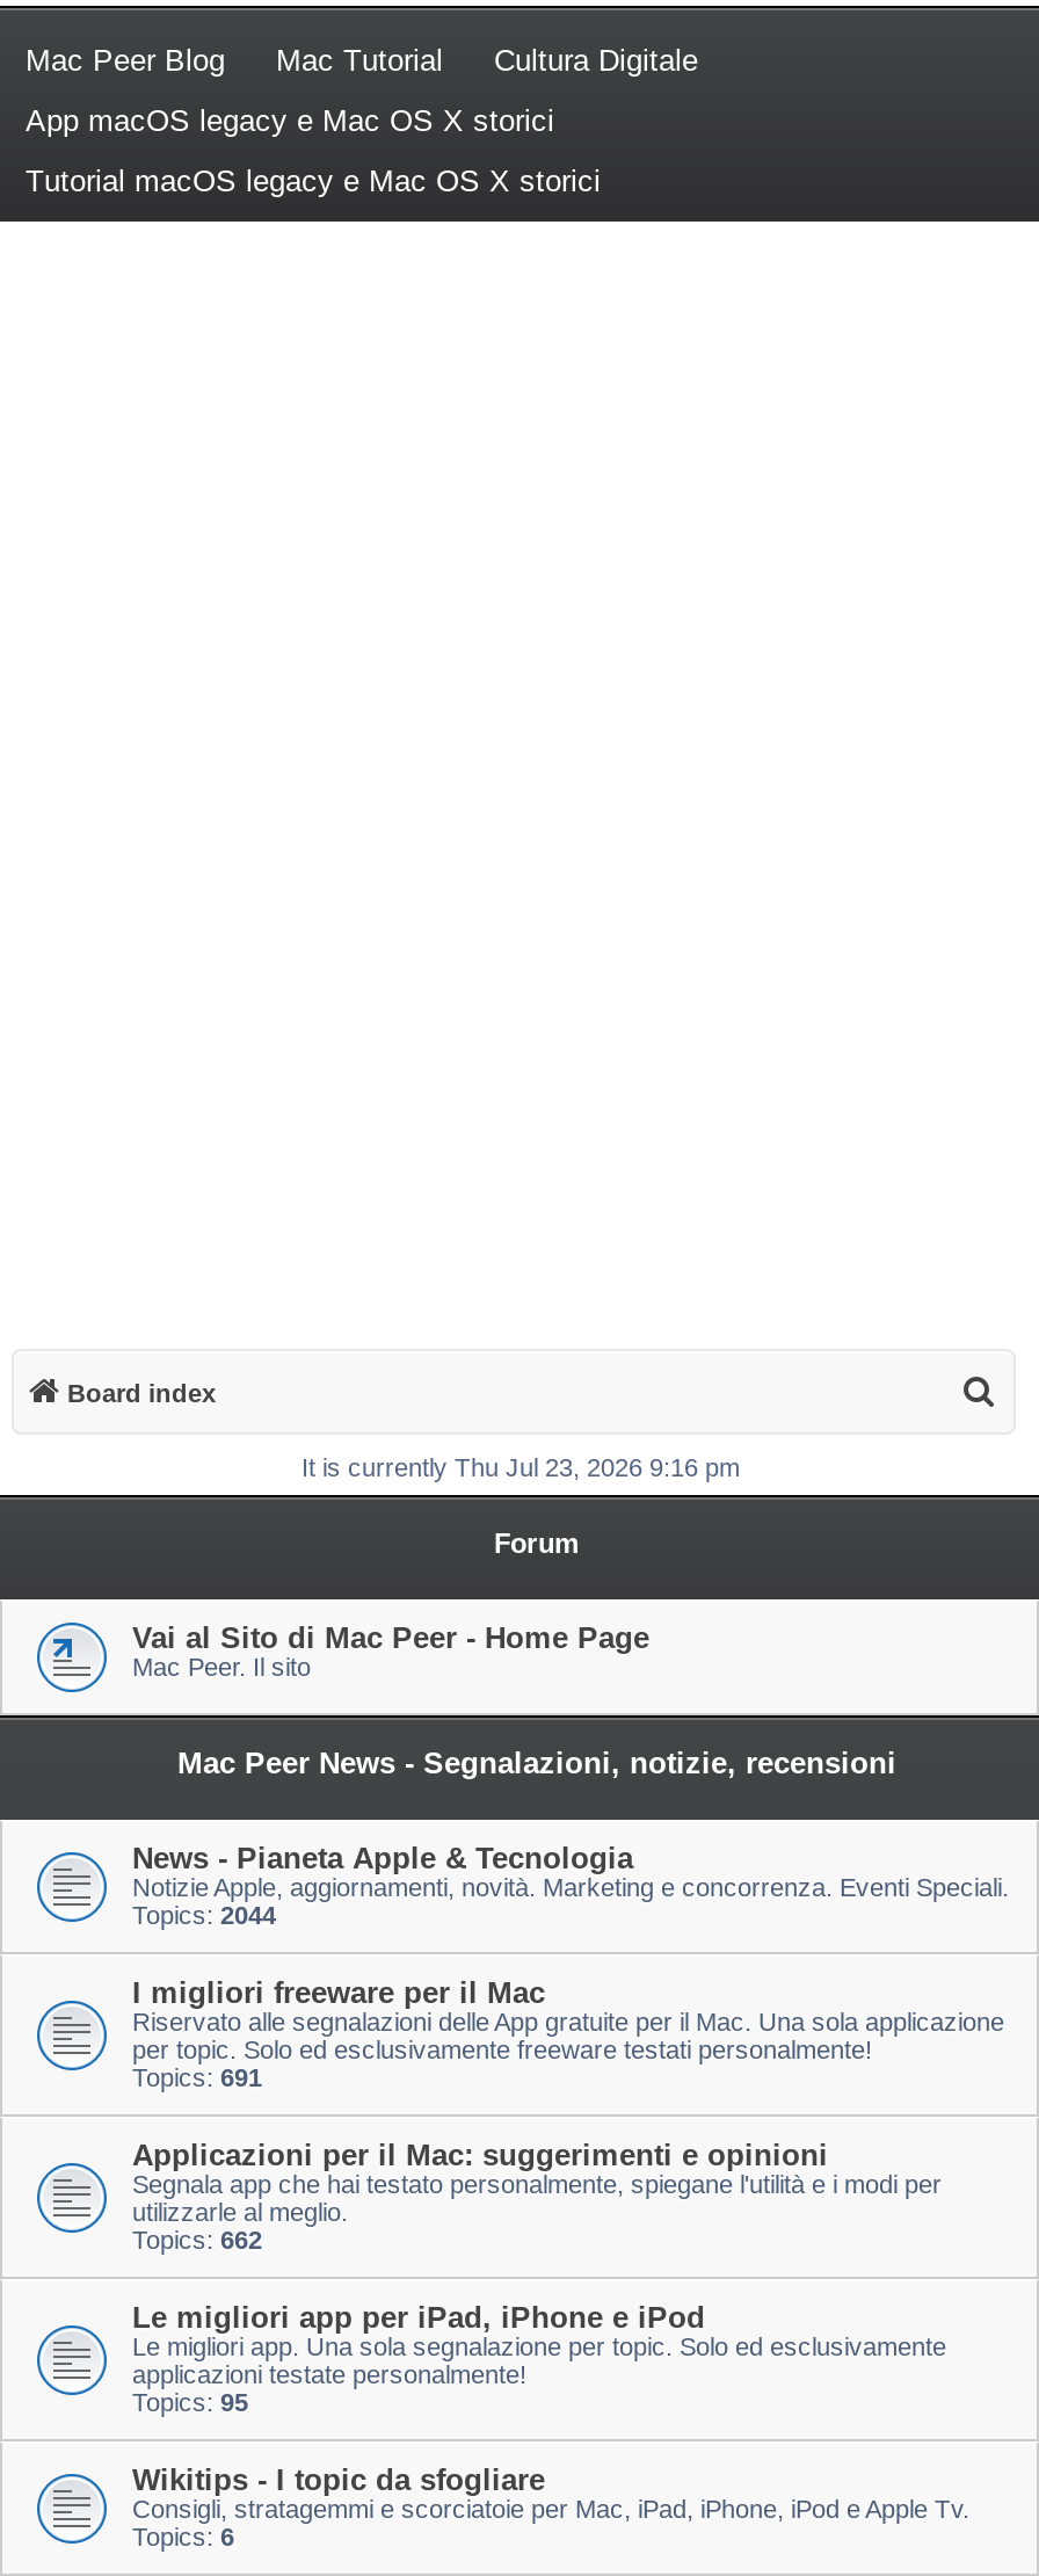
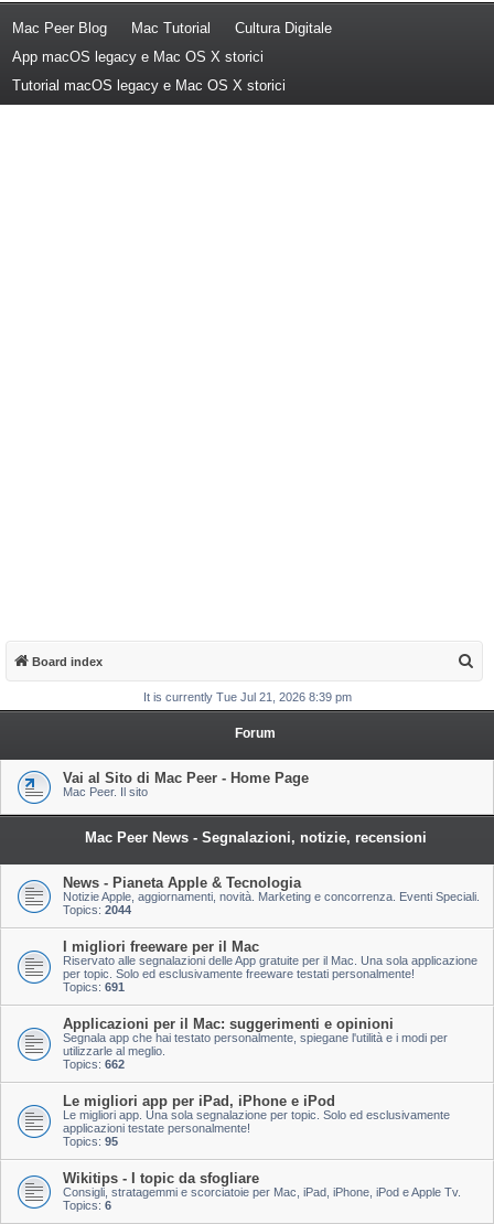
- It is currently Thu Jul 23, 2026 9:16 pm
+ It is currently Tue Jul 21, 2026 8:39 pm
